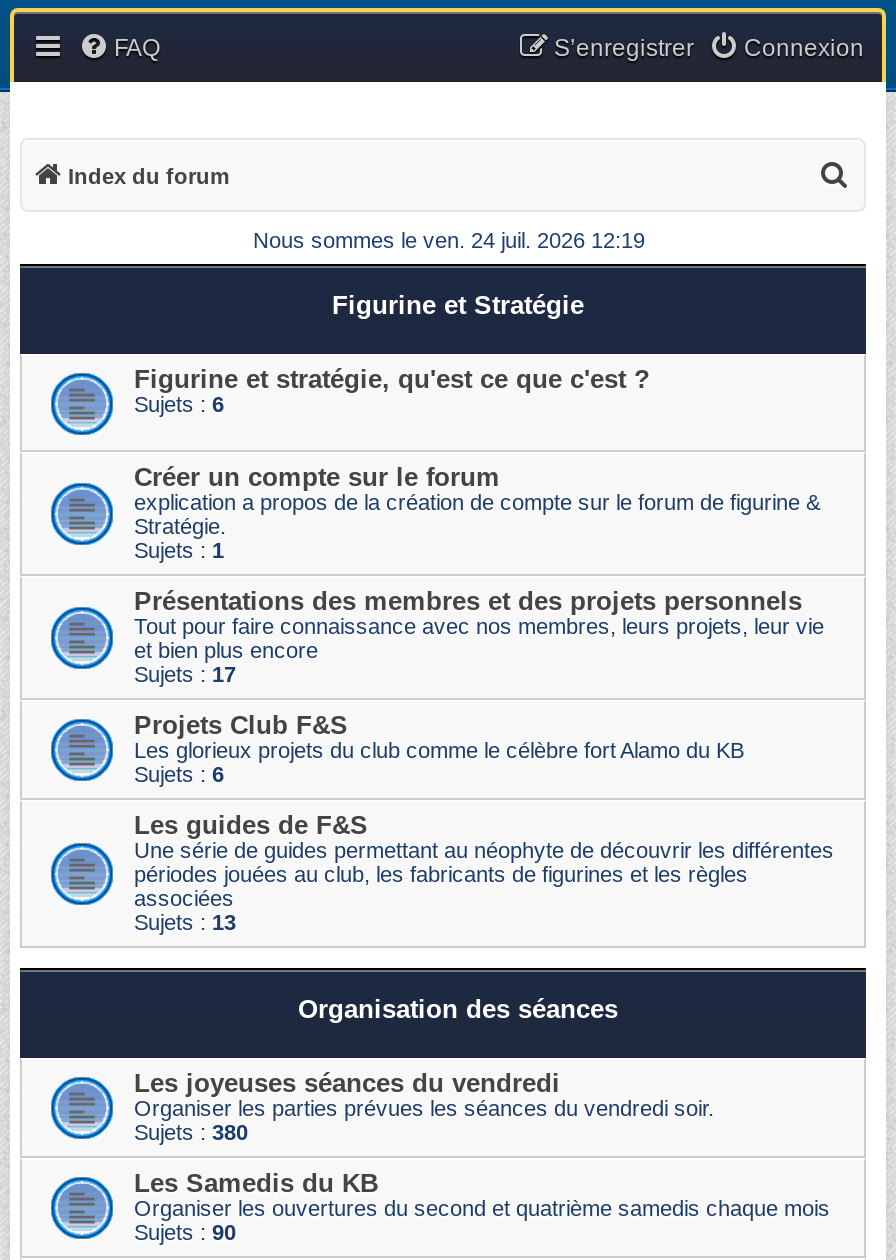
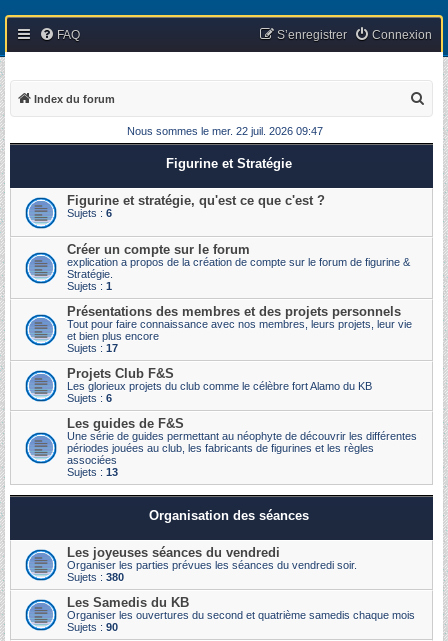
- Nous sommes le ven. 24 juil. 2026 12:19
+ Nous sommes le mer. 22 juil. 2026 09:47
